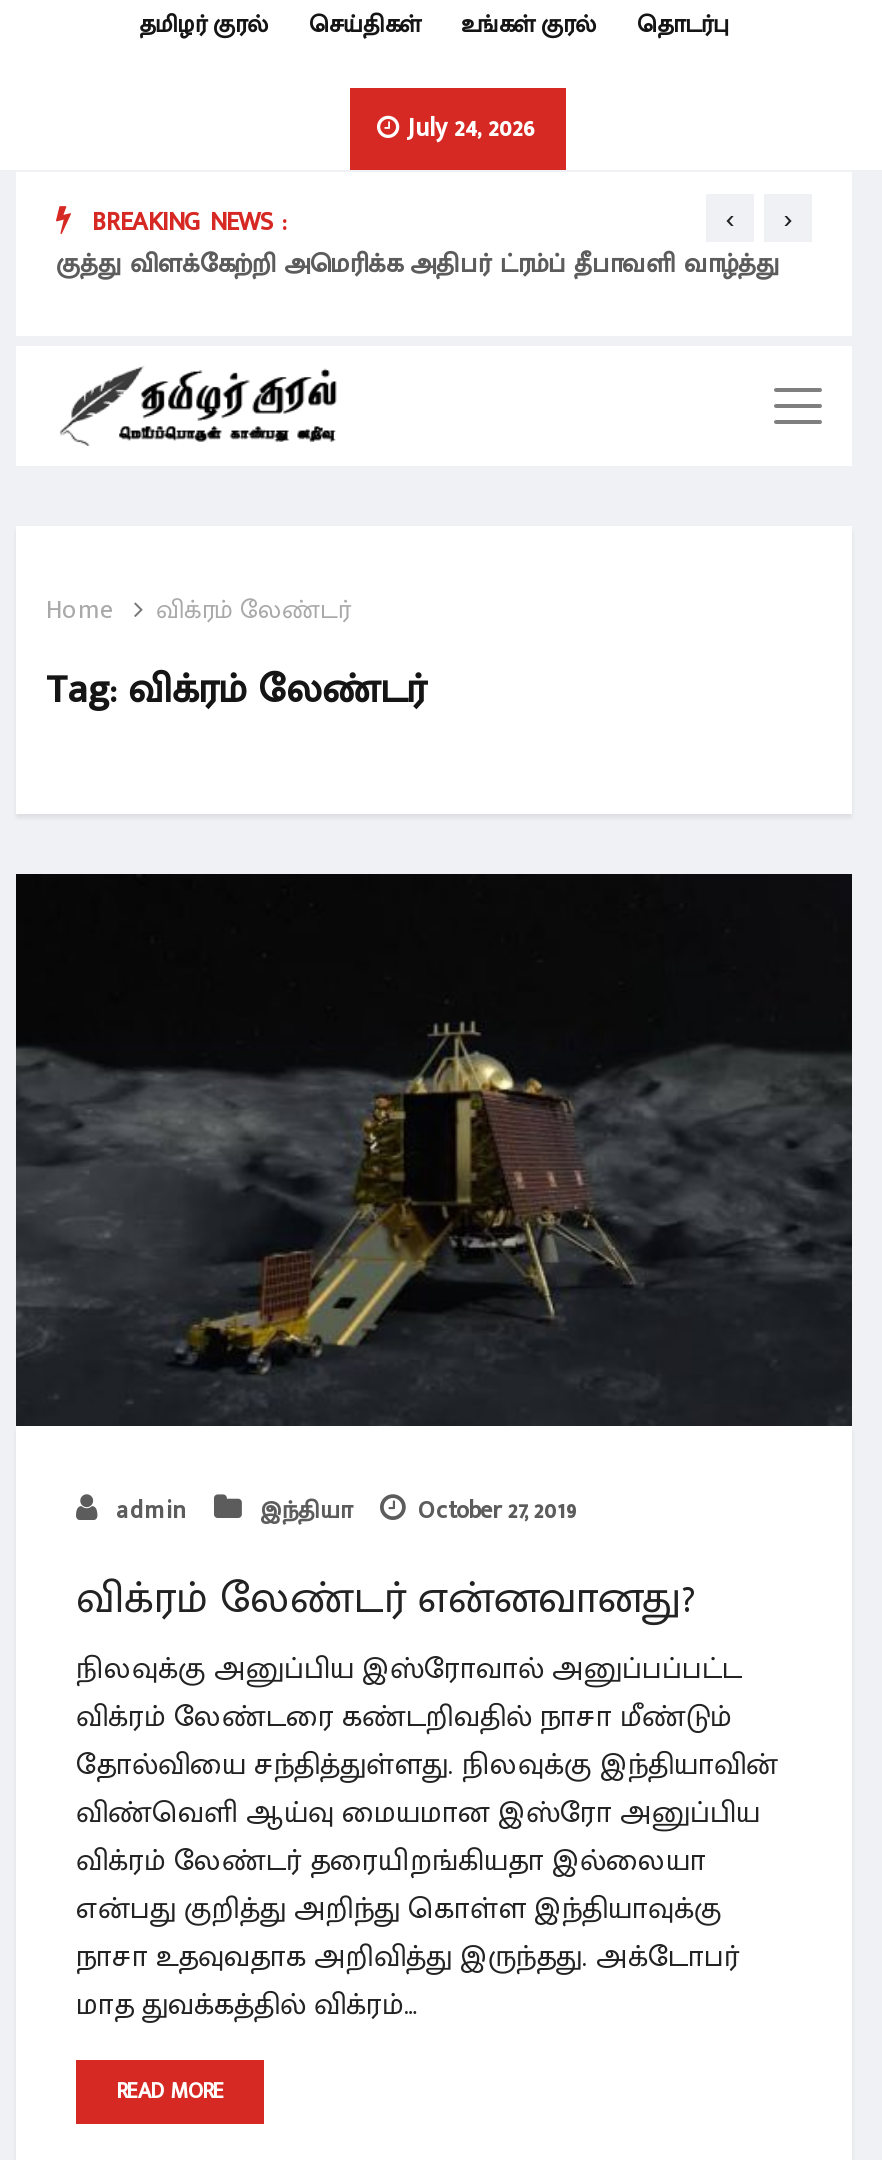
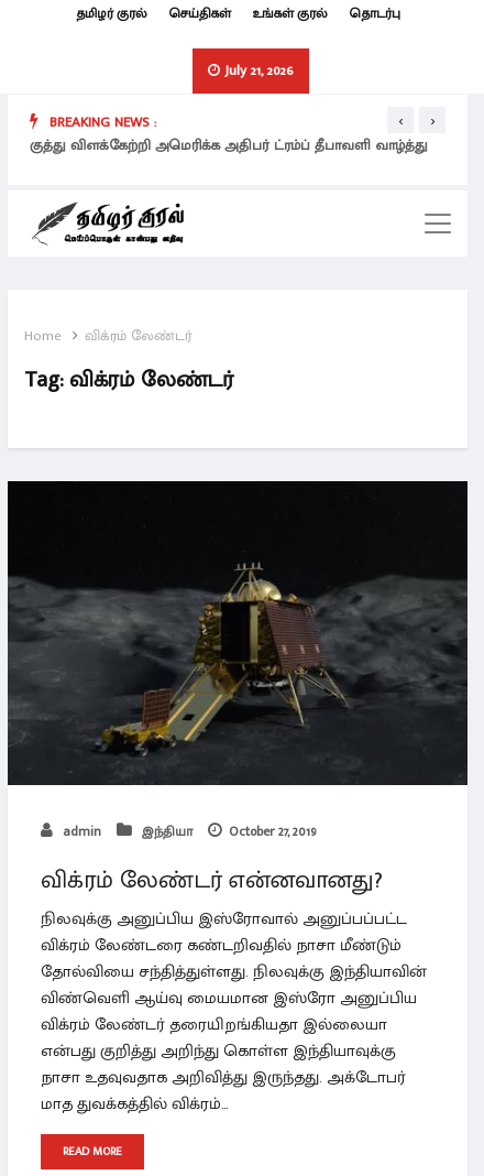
- July 24, 2026
+ July 21, 2026
